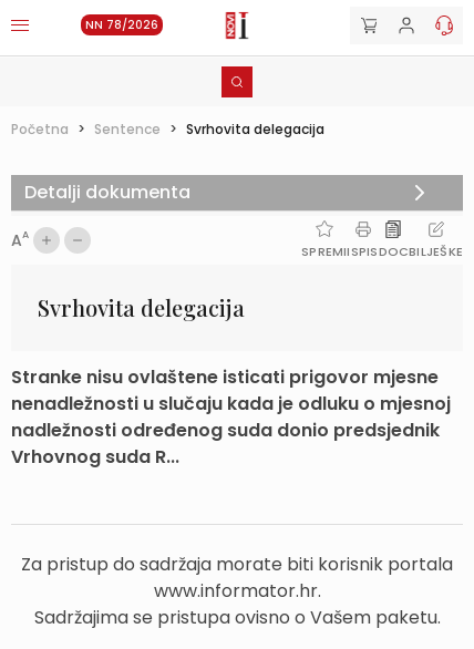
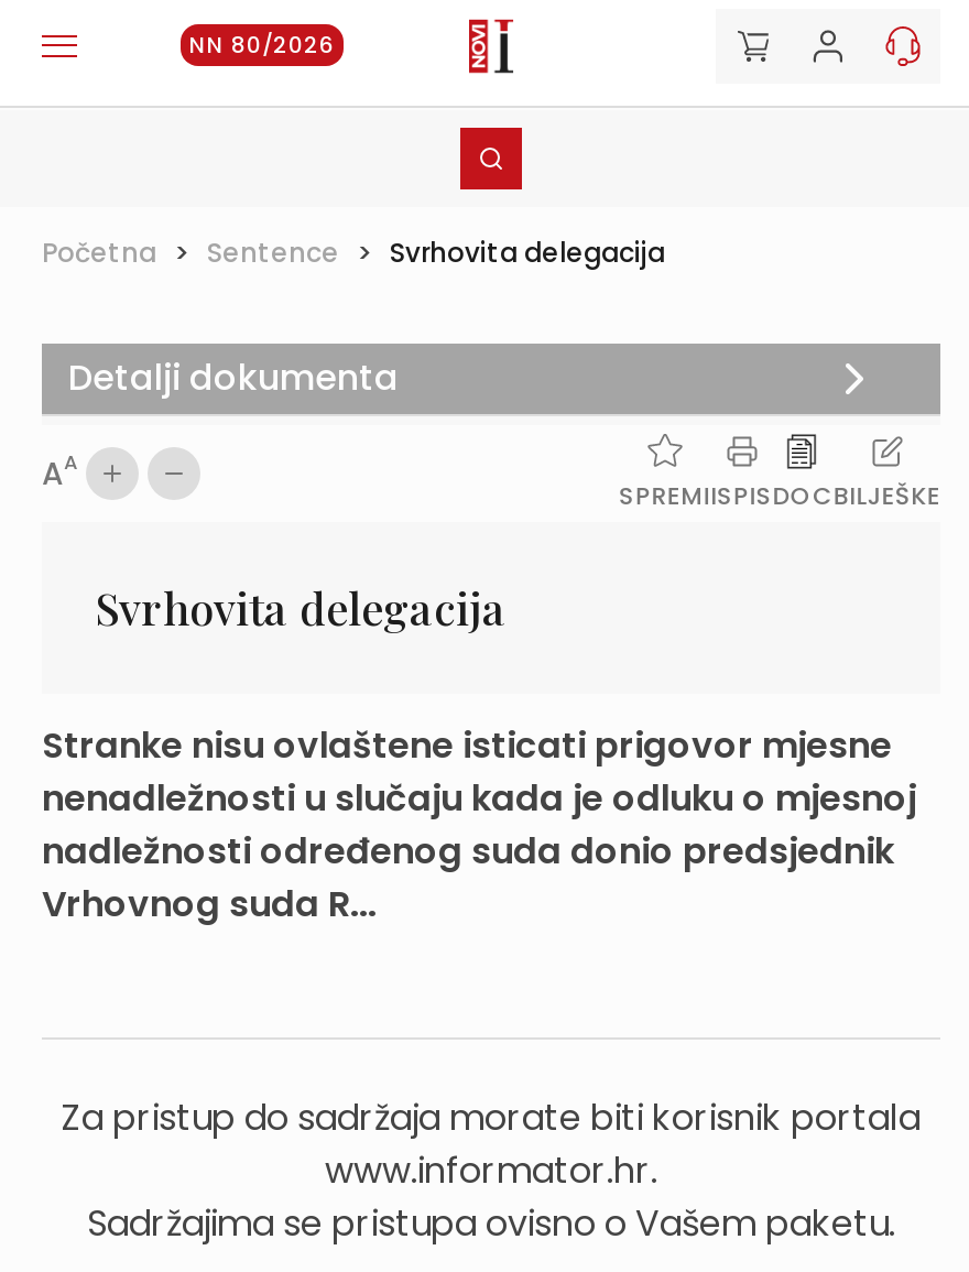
- NN 78/2026
+ NN 80/2026
